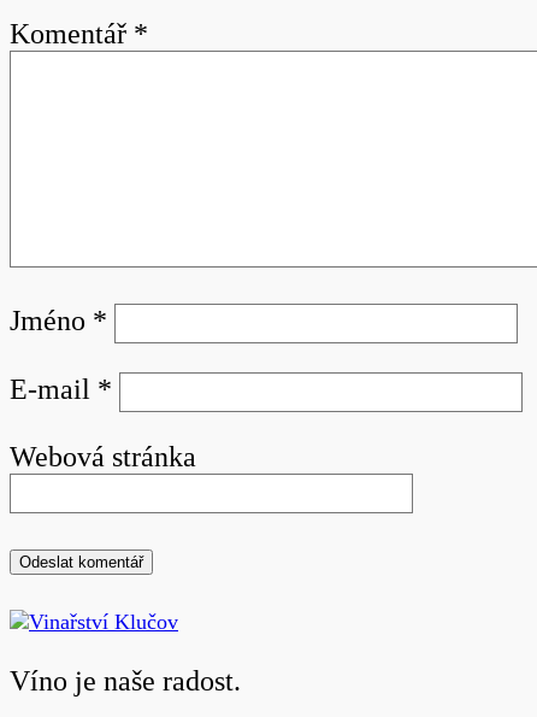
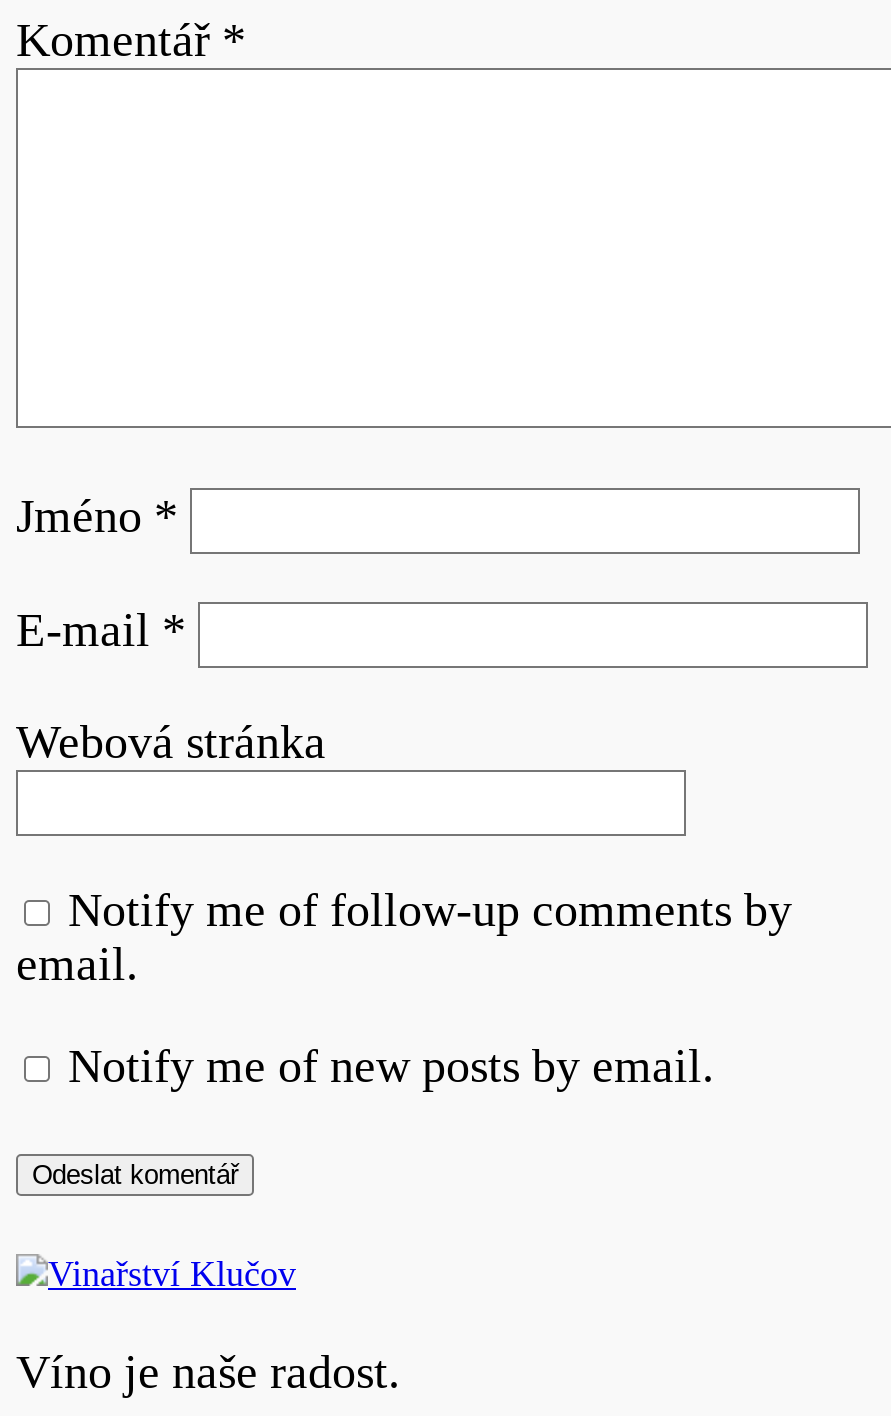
+ Notify me of follow-up comments by
+ email.
+ Notify me of new posts by email.
